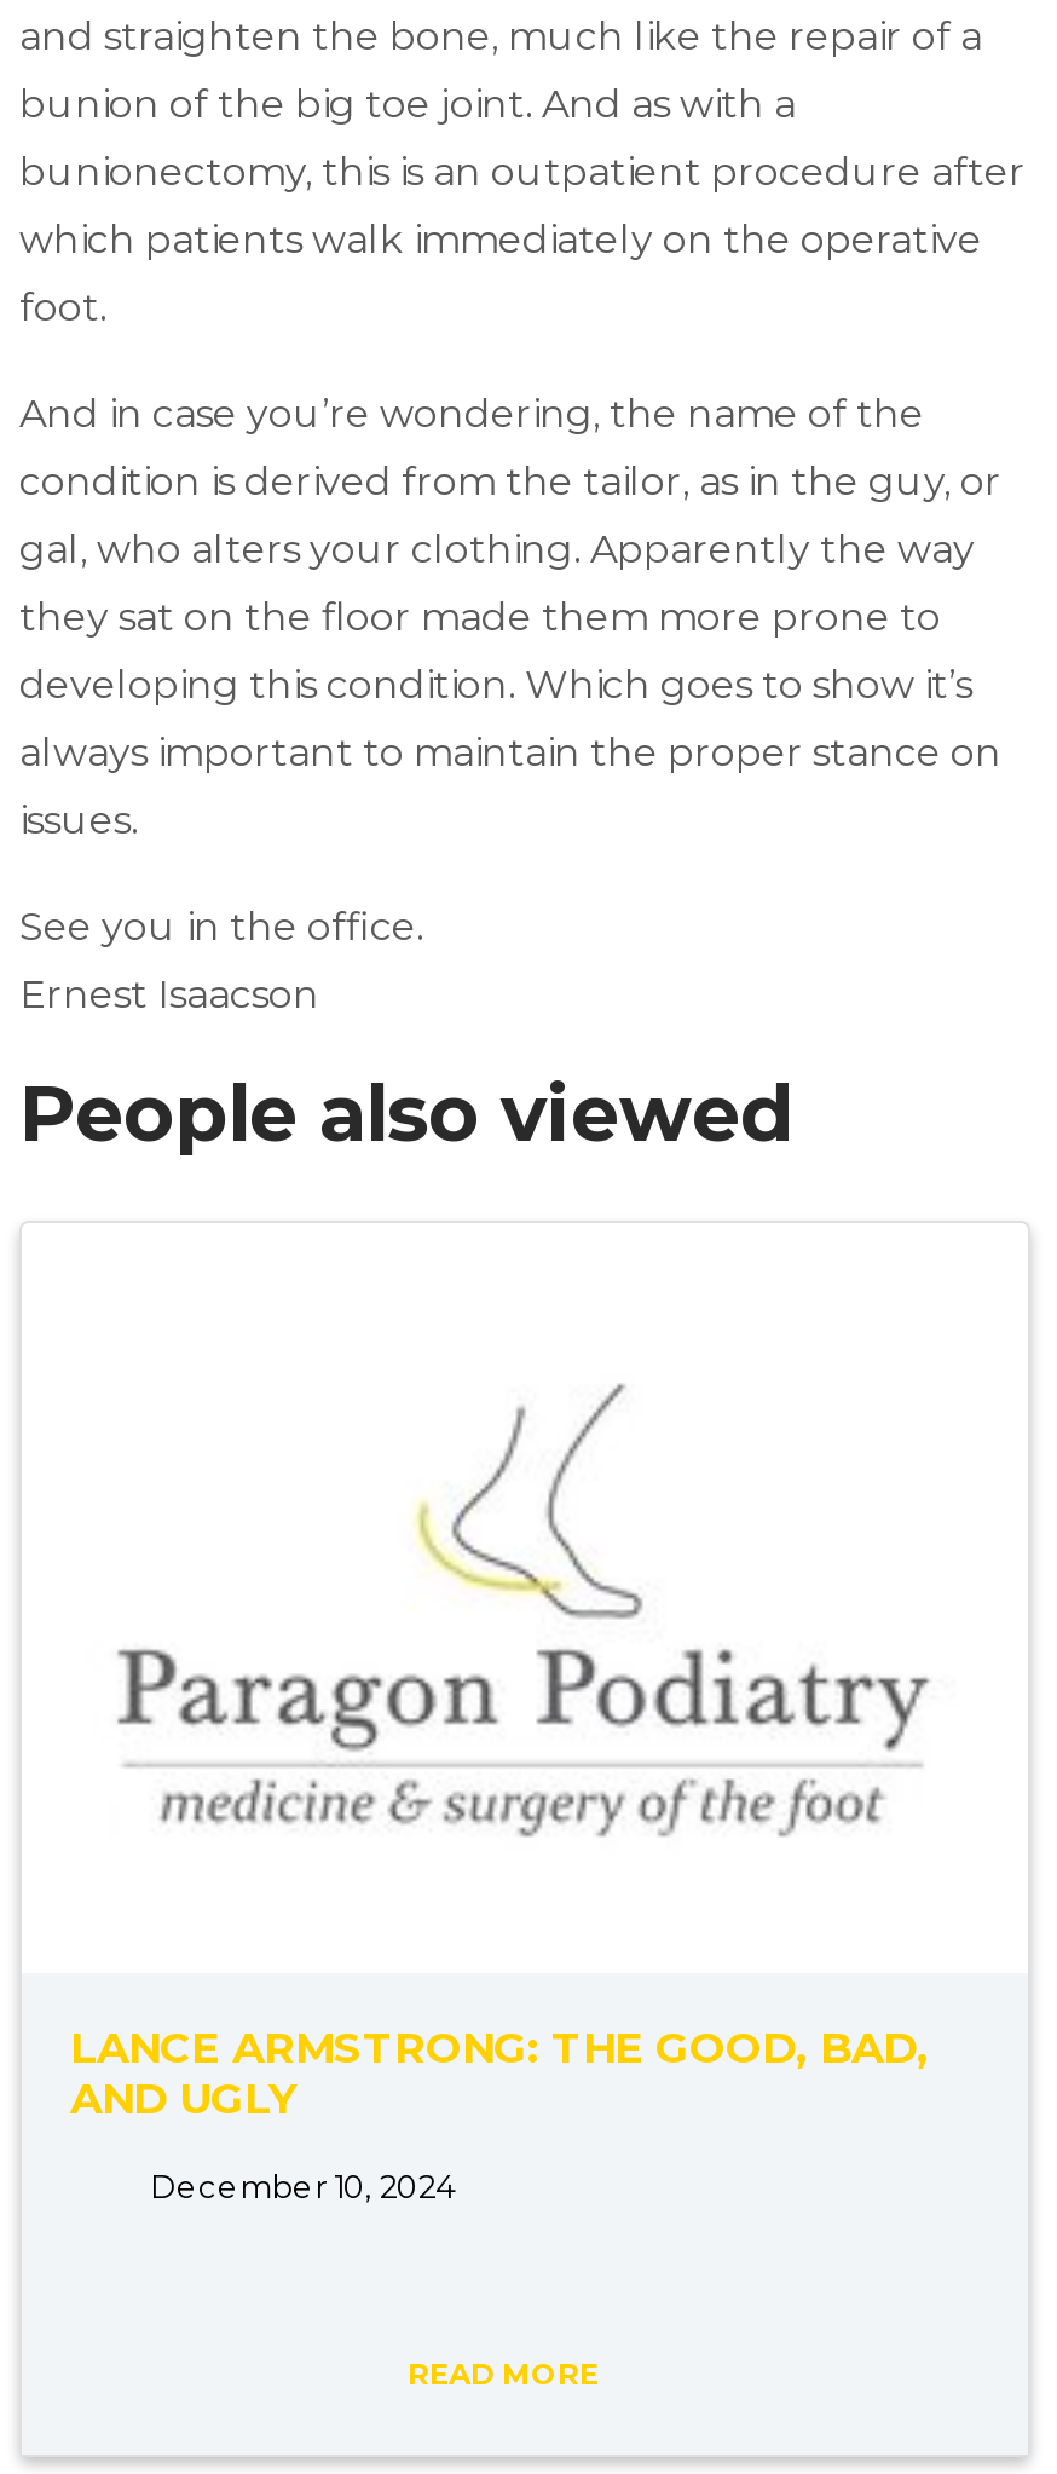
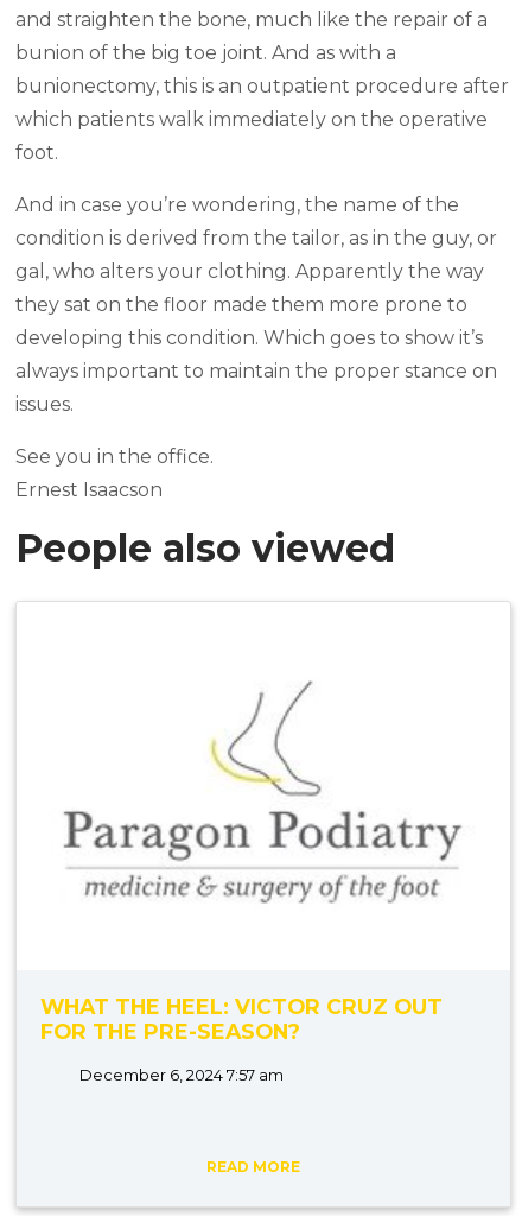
- LANCE ARMSTRONG: THE GOOD, BAD,
- AND UGLY
+ WHAT THE HEEL: VICTOR CRUZ OUT
+ FOR THE PRE-SEASON?

- December 10, 2024
+ December 6, 2024 7:57 am
